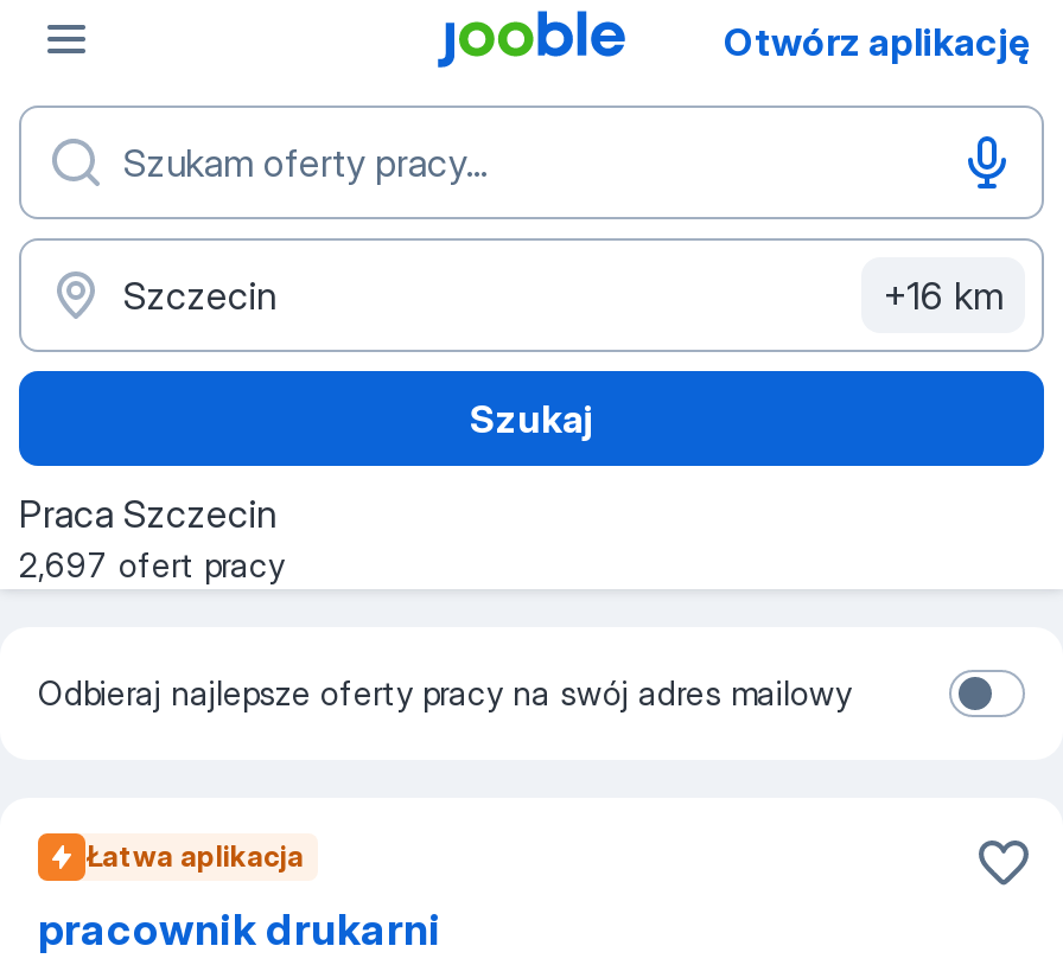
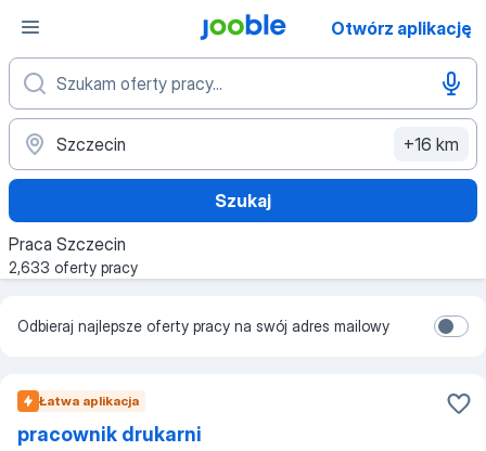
- 2,697 ofert pracy
+ 2,633 oferty pracy
